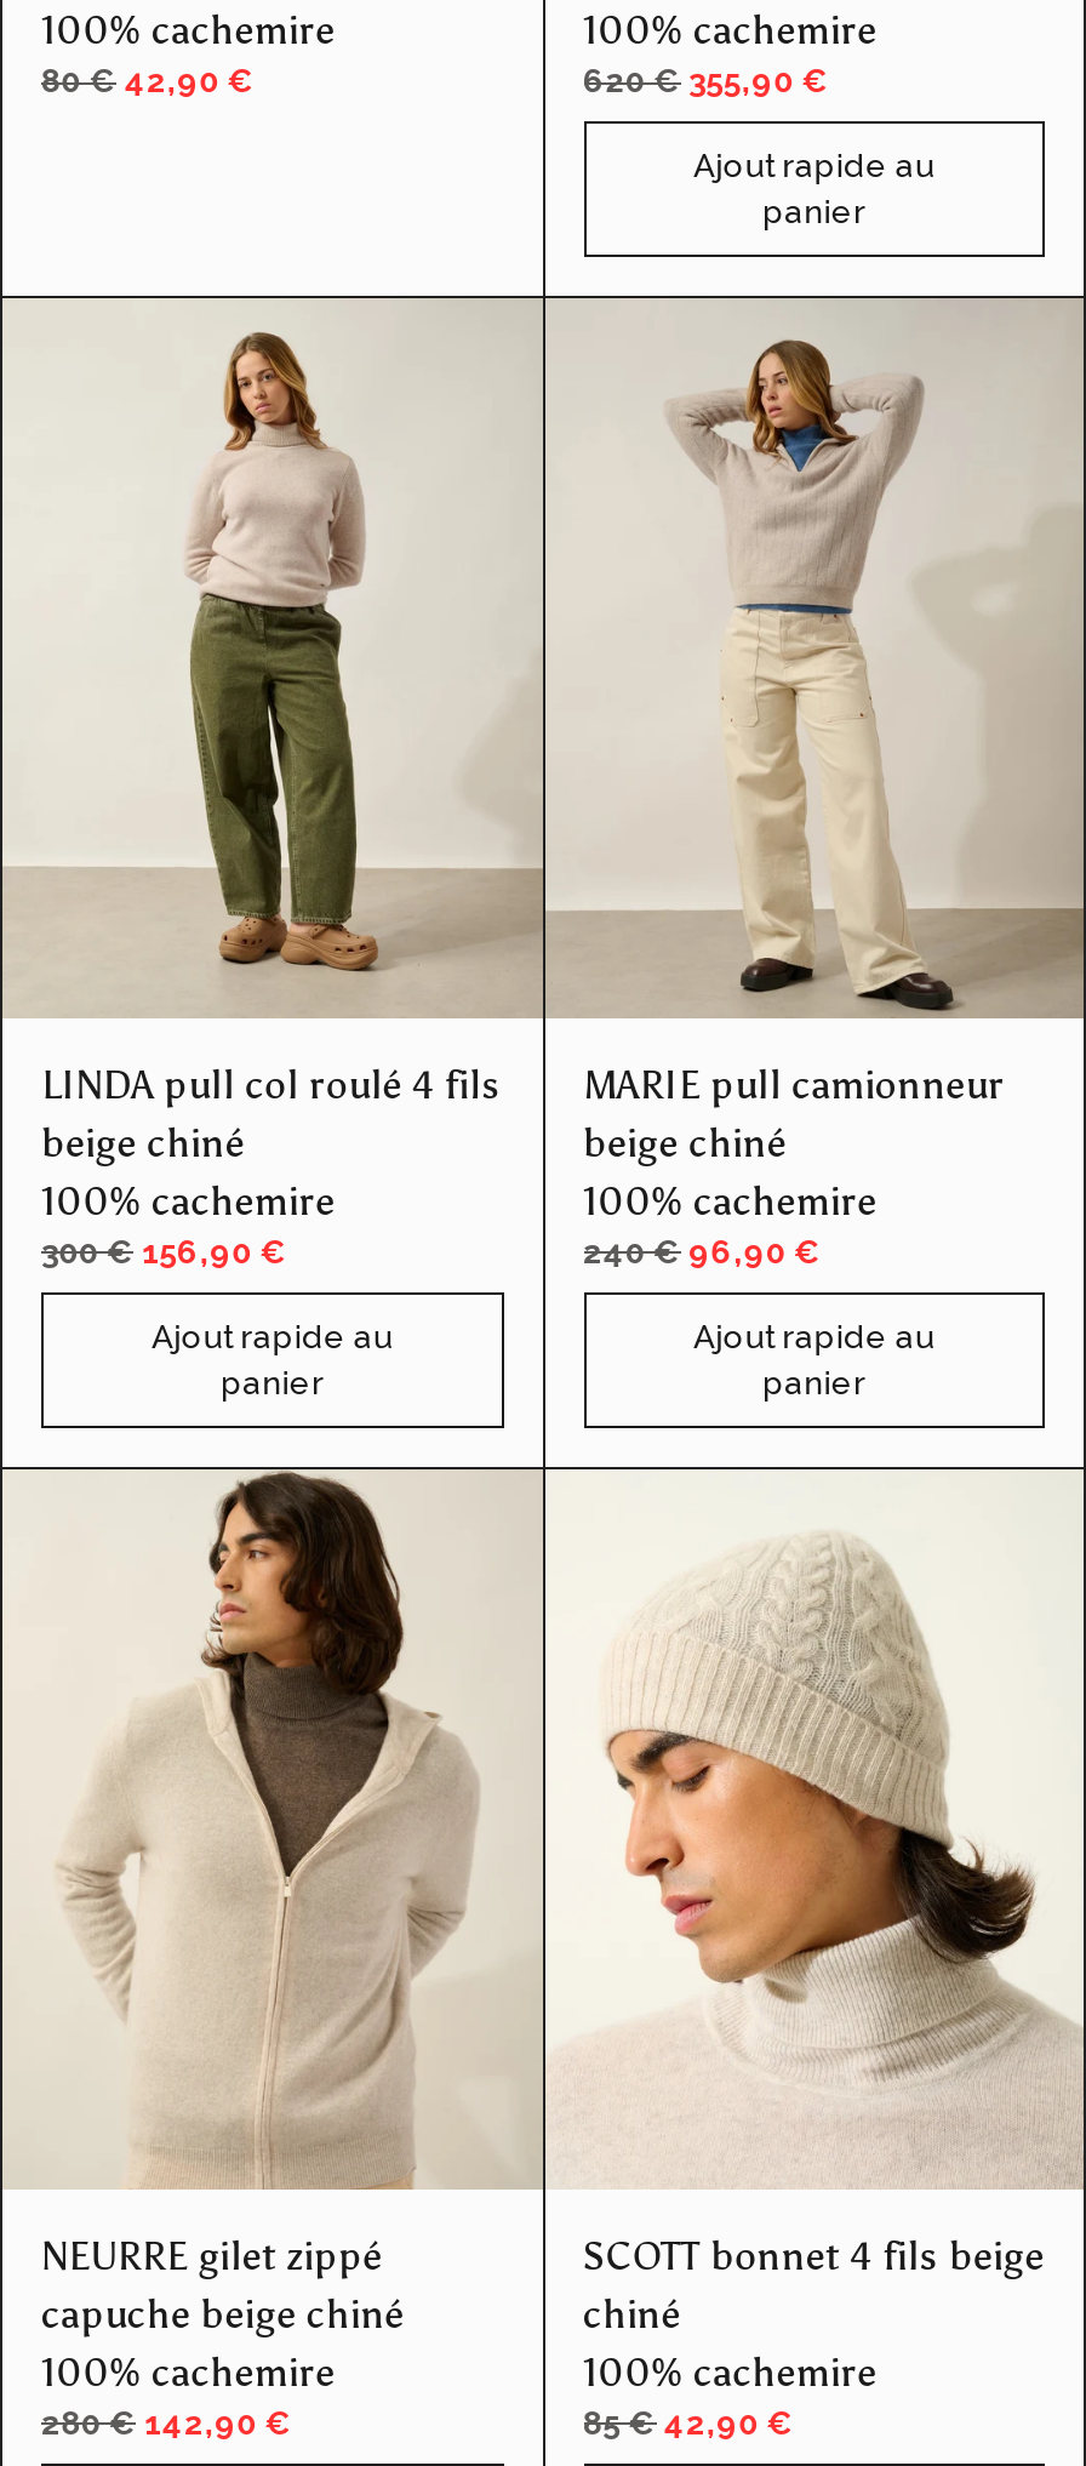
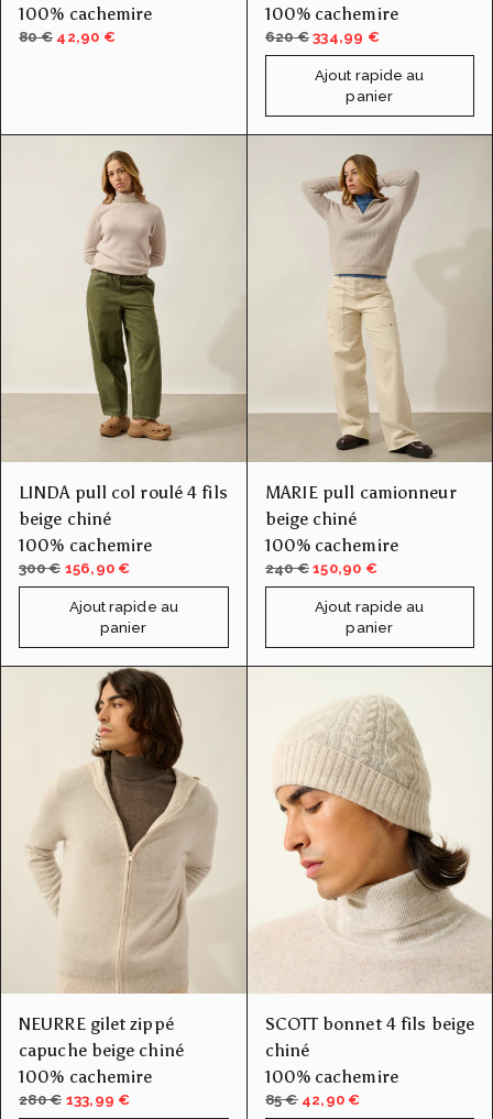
- 620 € 355,90 €
+ 620 € 334,99 €

- 240 € 96,90 €
+ 240 € 150,90 €

- 280 € 142,90 €
+ 280 € 133,99 €
